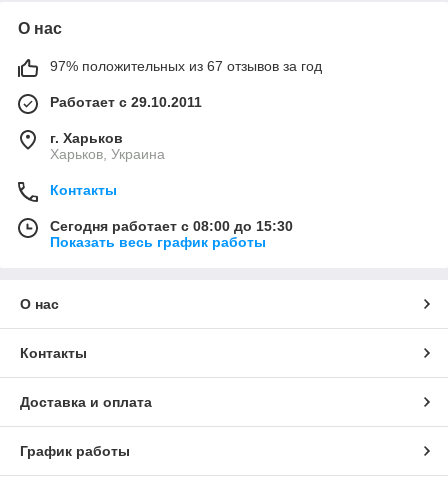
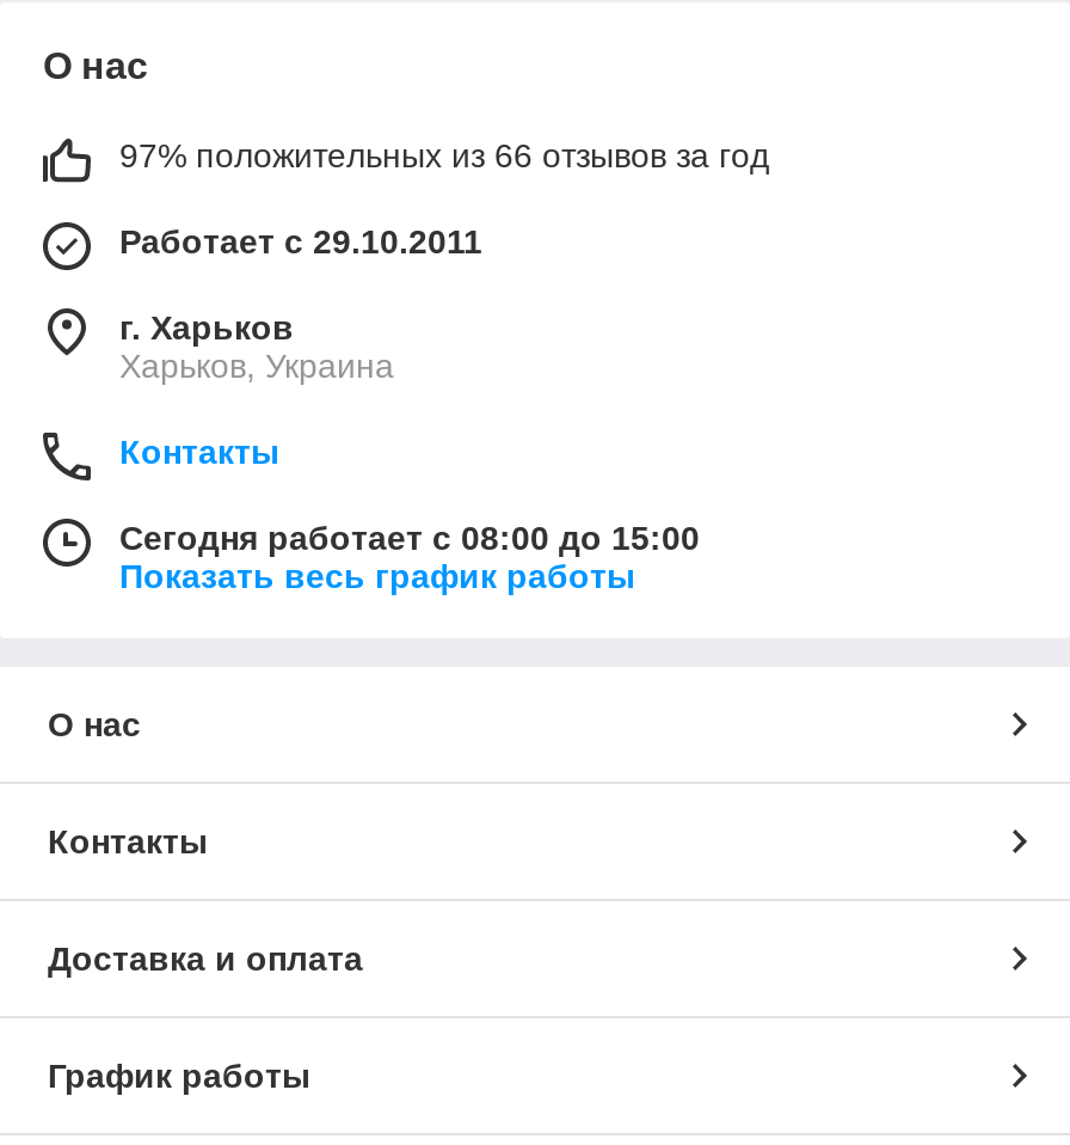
- 97% положительных из 67 отзывов за год
+ 97% положительных из 66 отзывов за год

- Сегодня работает с 08:00 до 15:30
+ Сегодня работает с 08:00 до 15:00
